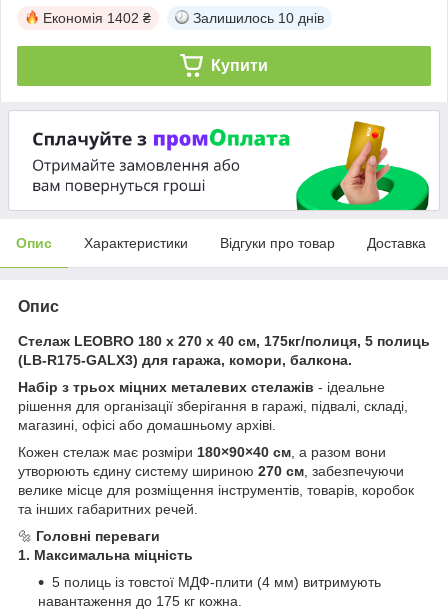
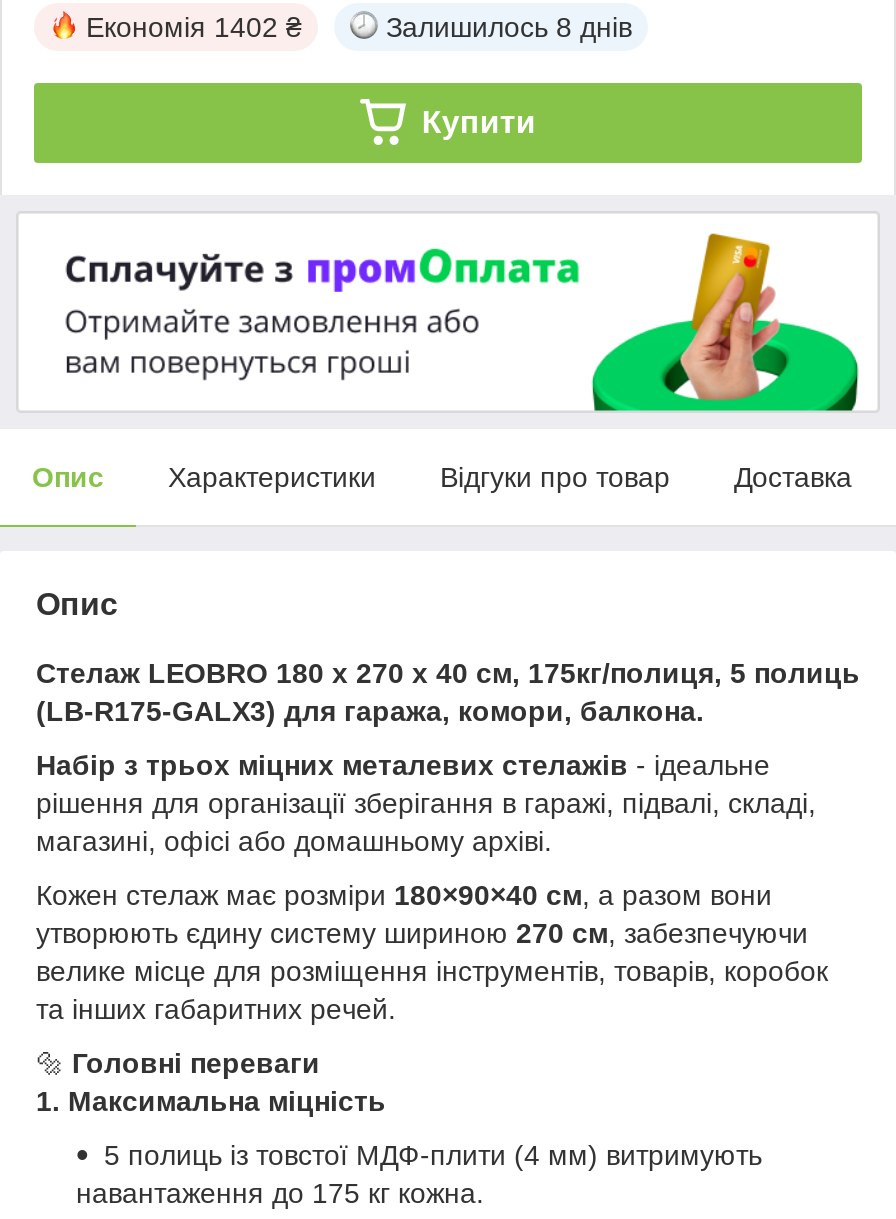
- Залишилось 10 днів
+ Залишилось 8 днів
